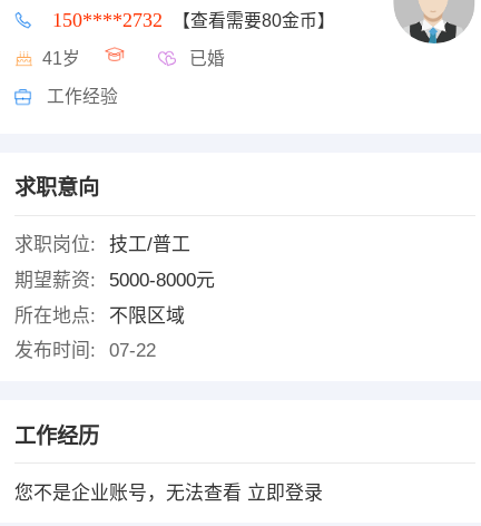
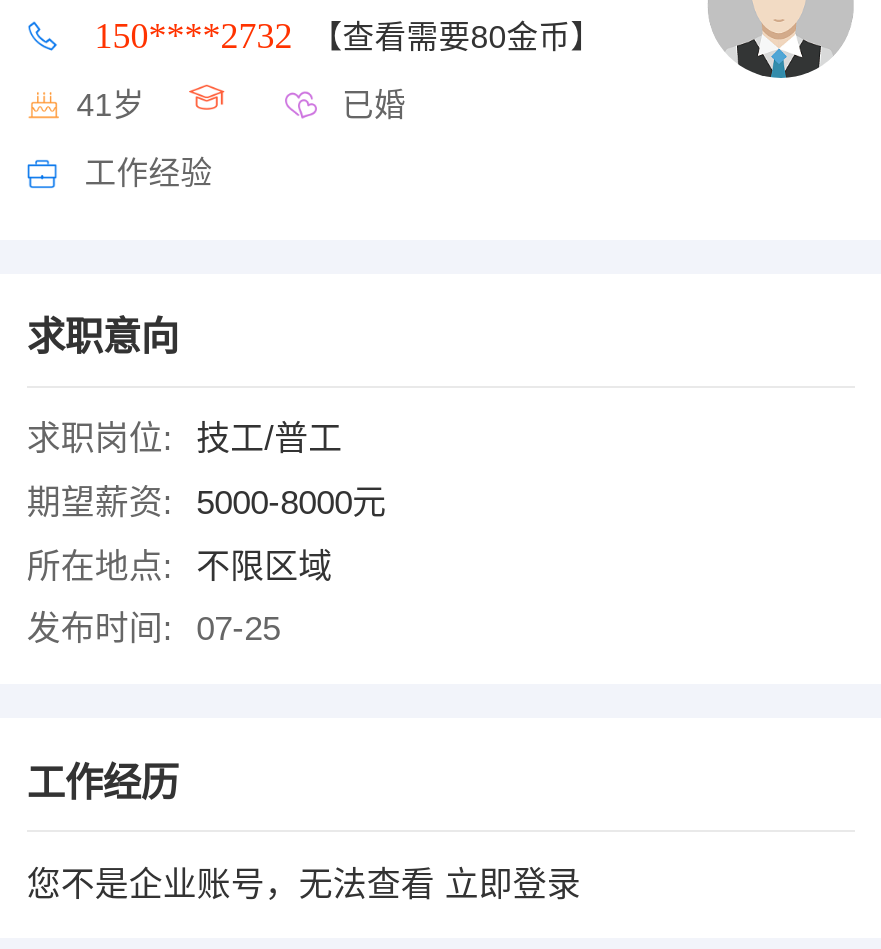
- 发布时间: 07-22
+ 发布时间: 07-25
